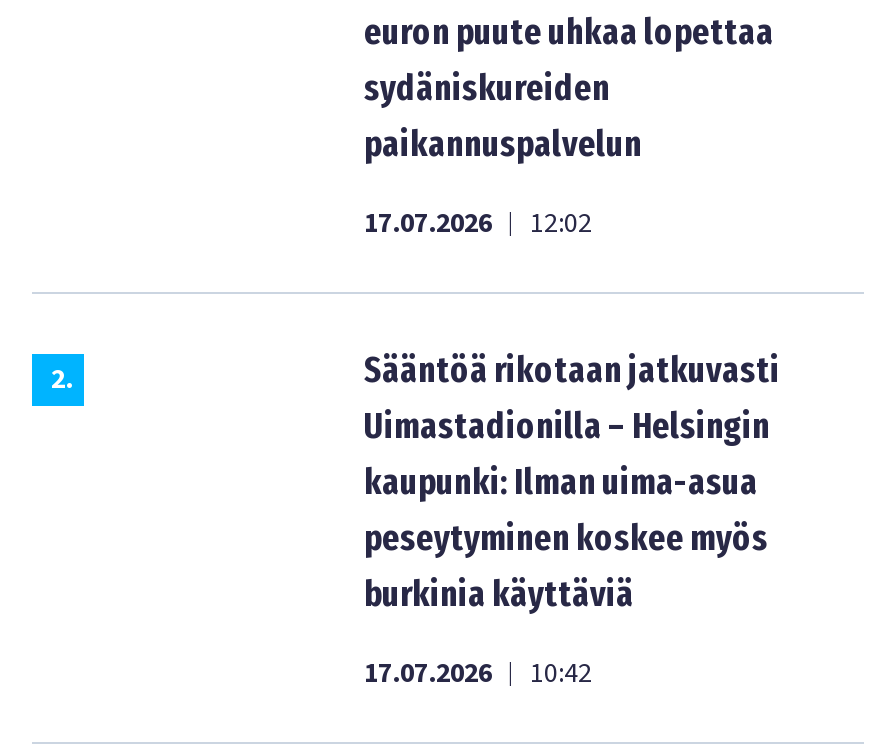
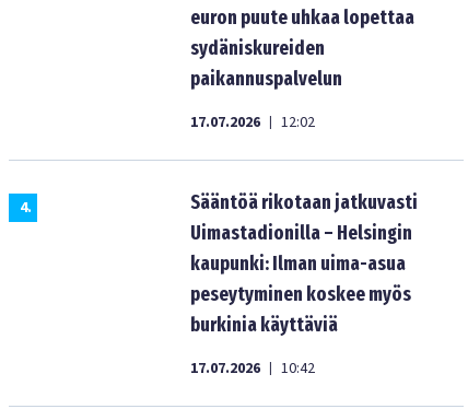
- 2.
+ 4.
